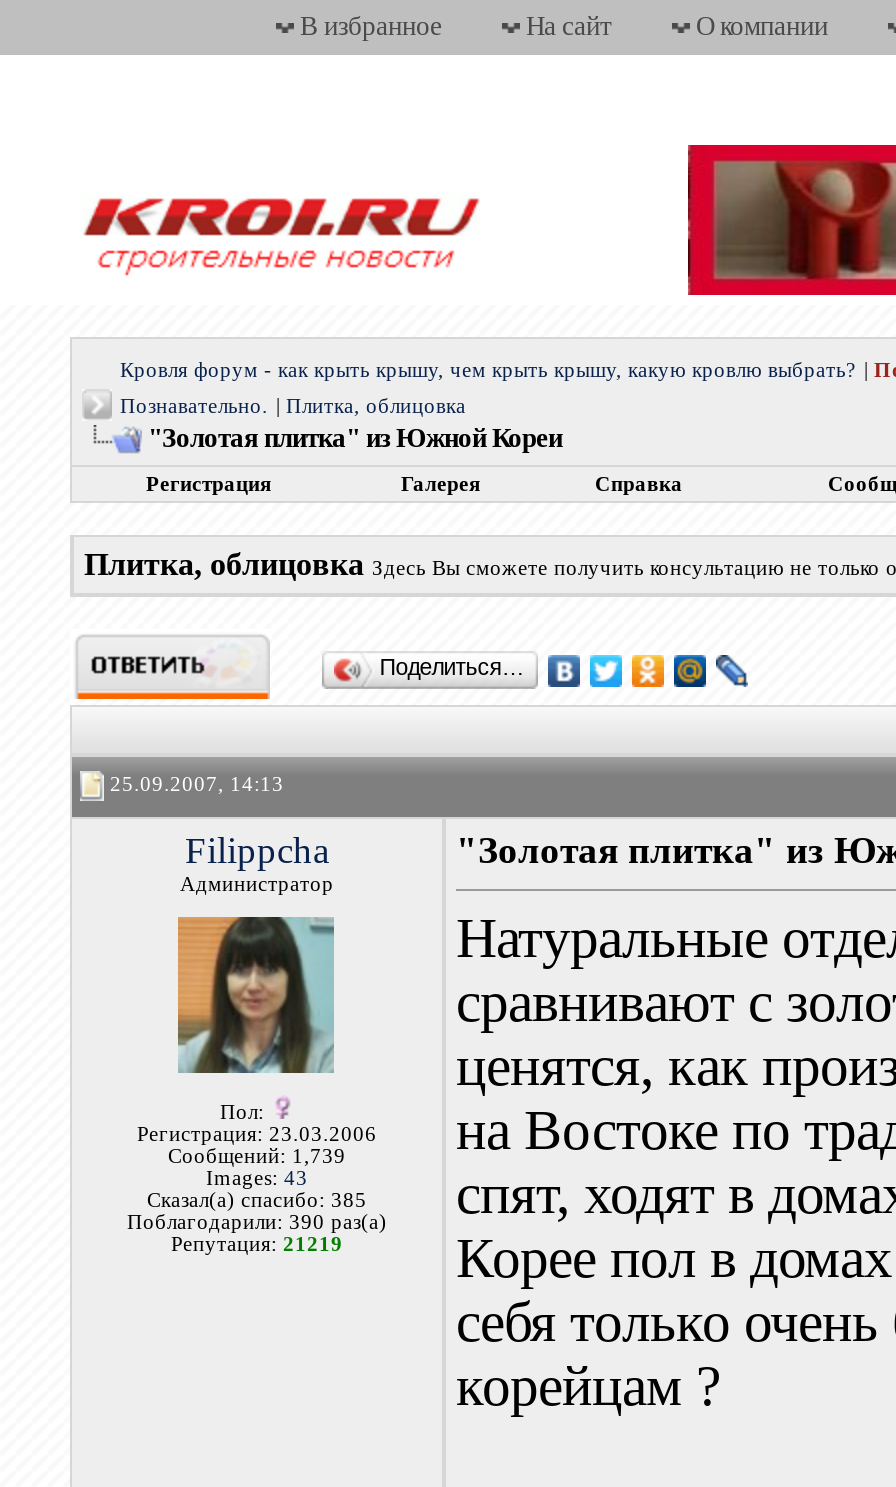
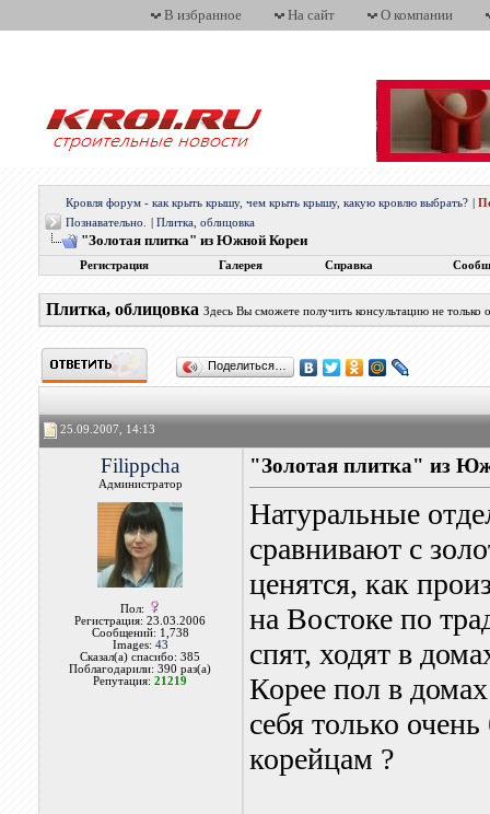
- Сообщений: 1,739
+ Сообщений: 1,738
